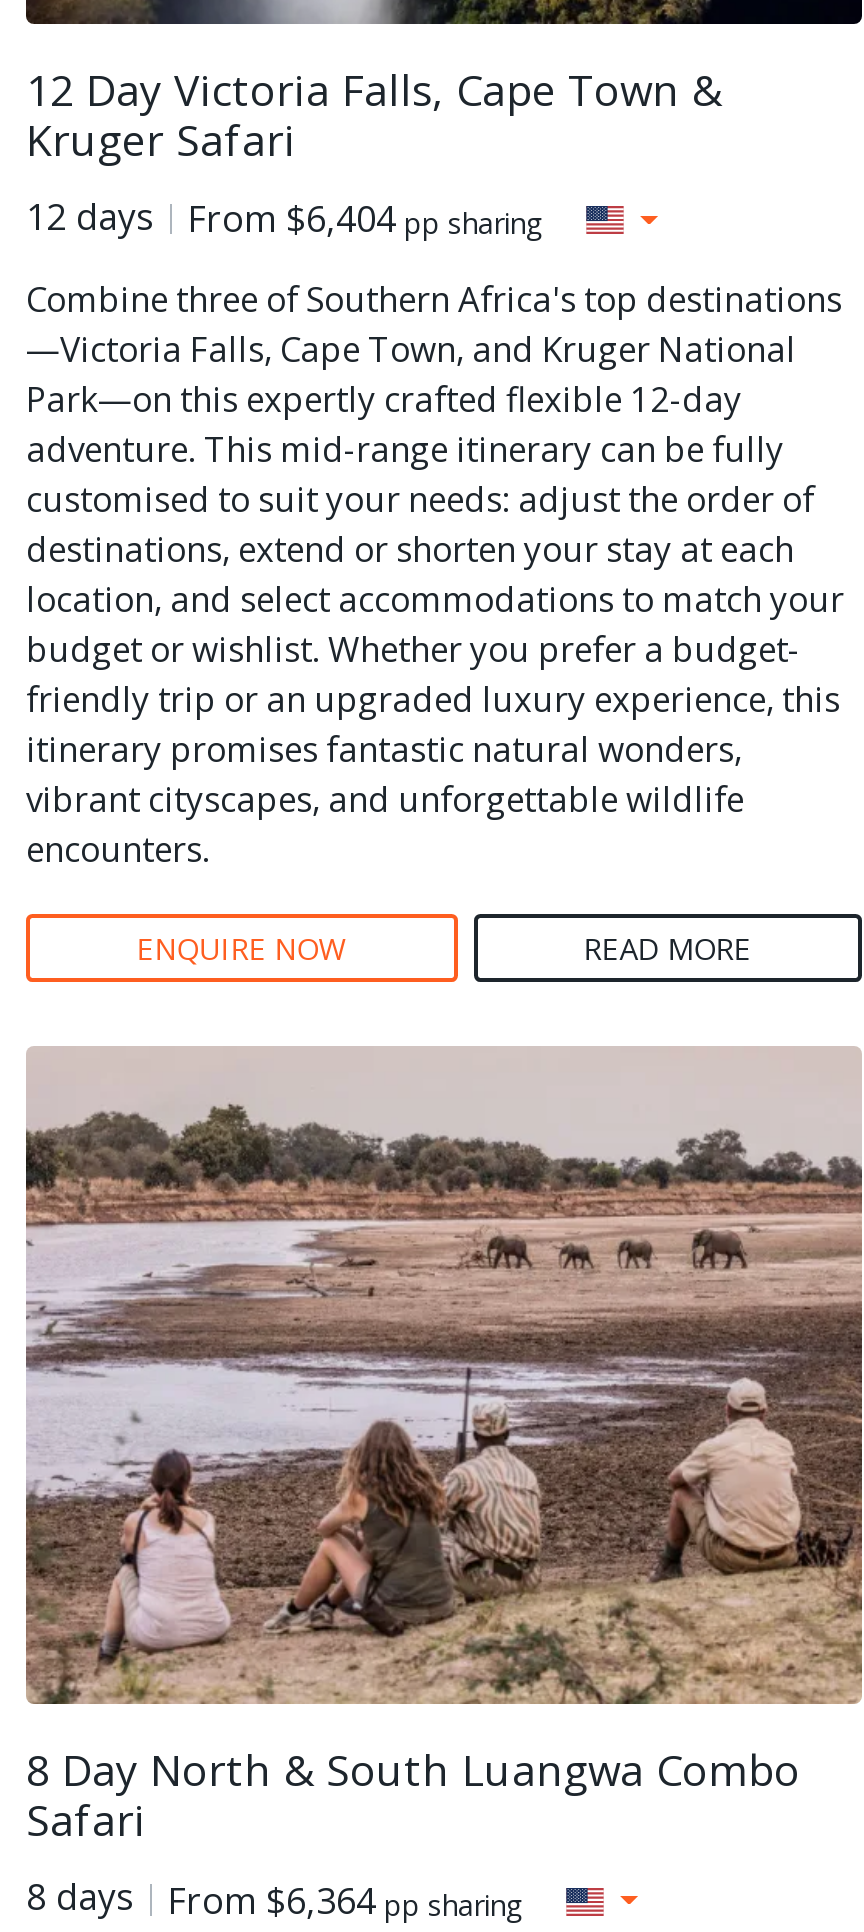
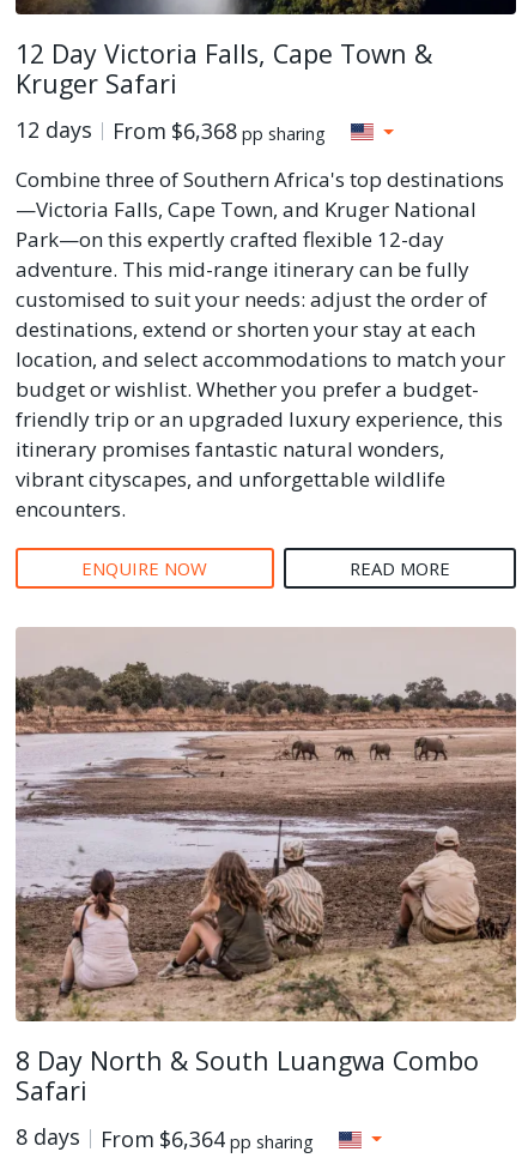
- From $6,404 pp sharing
+ From $6,368 pp sharing
